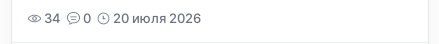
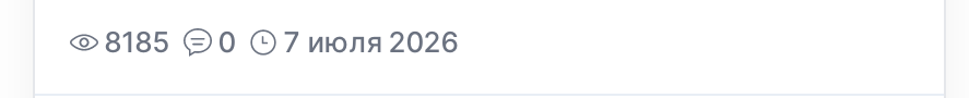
- 34
+ 8185

- 20 июля 2026
+ 7 июля 2026
